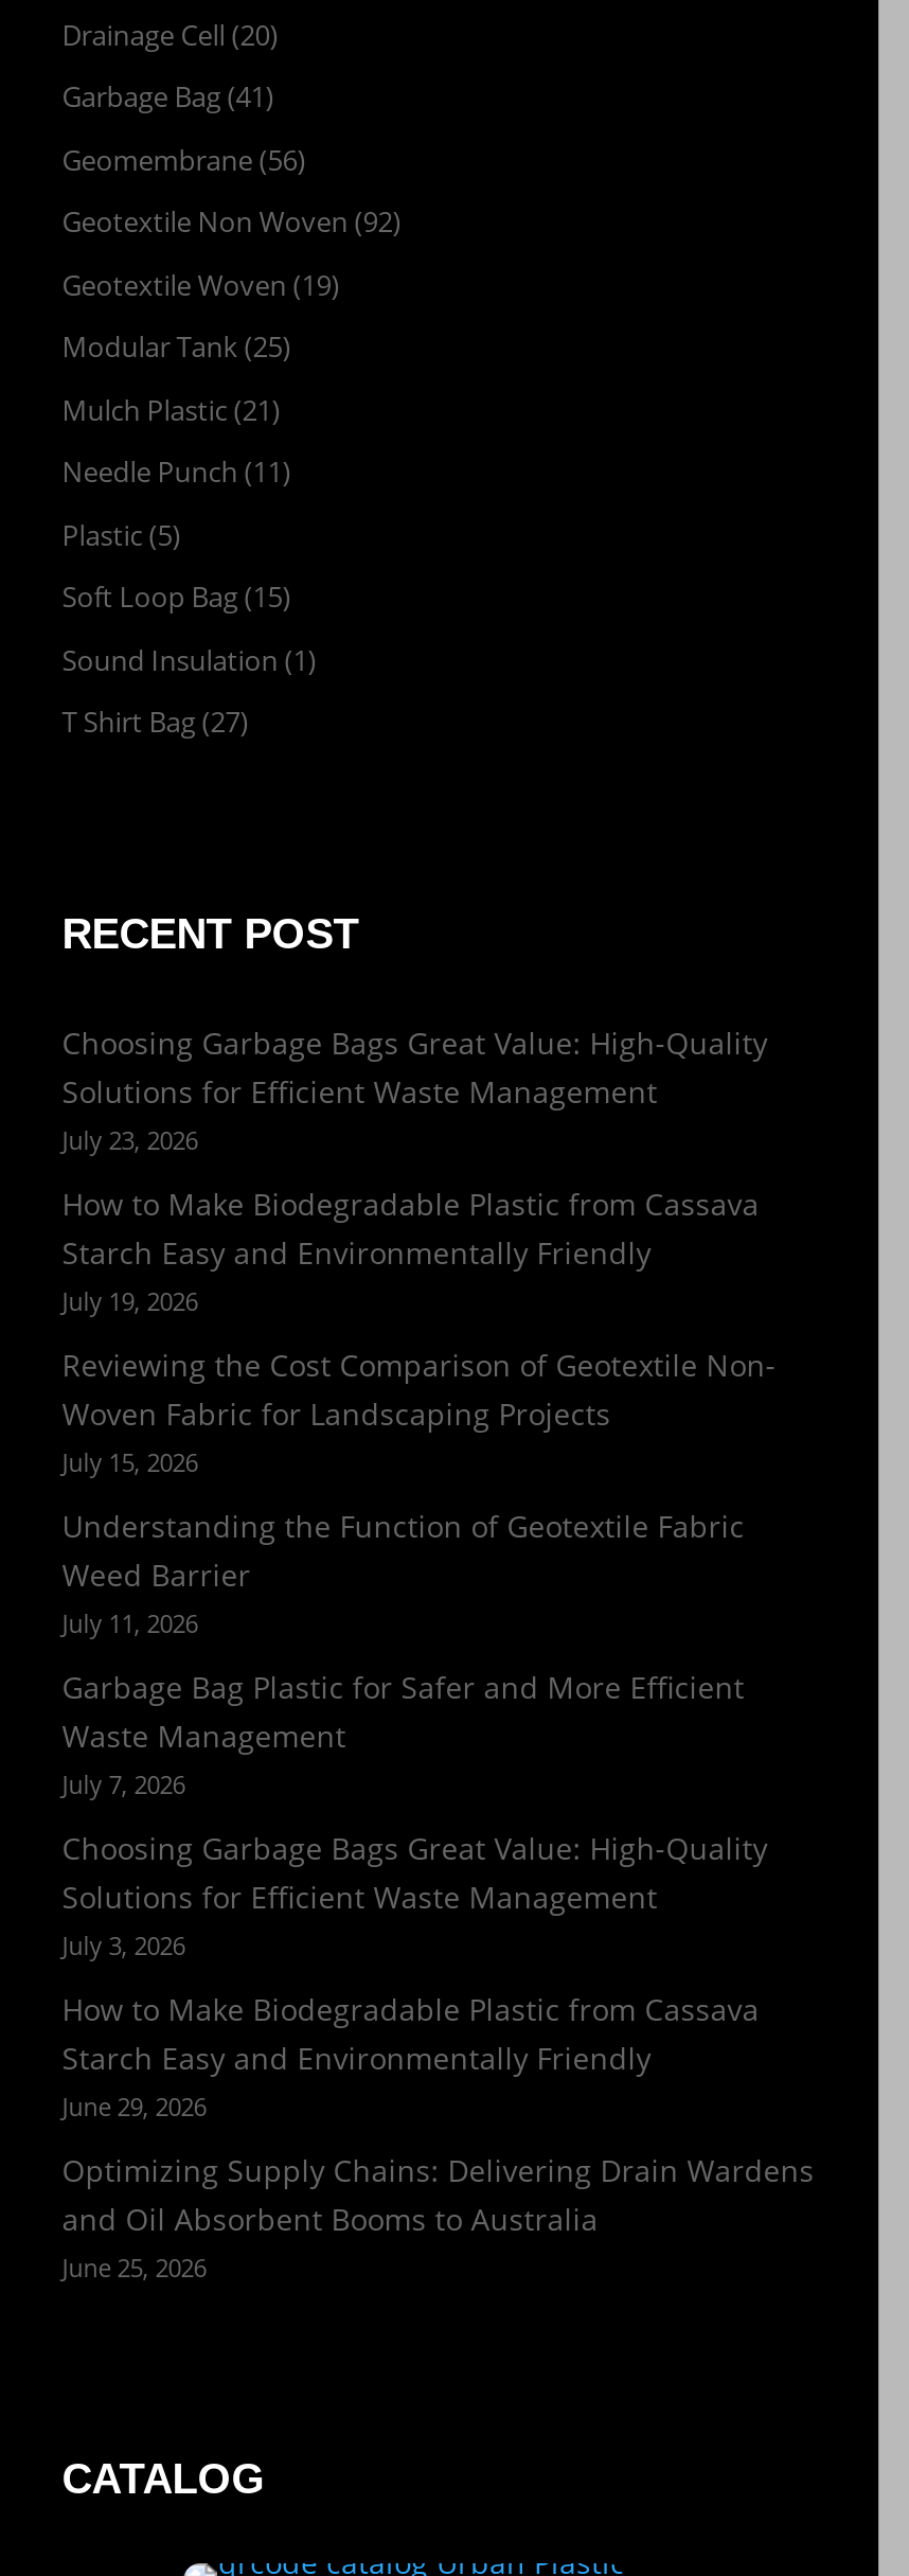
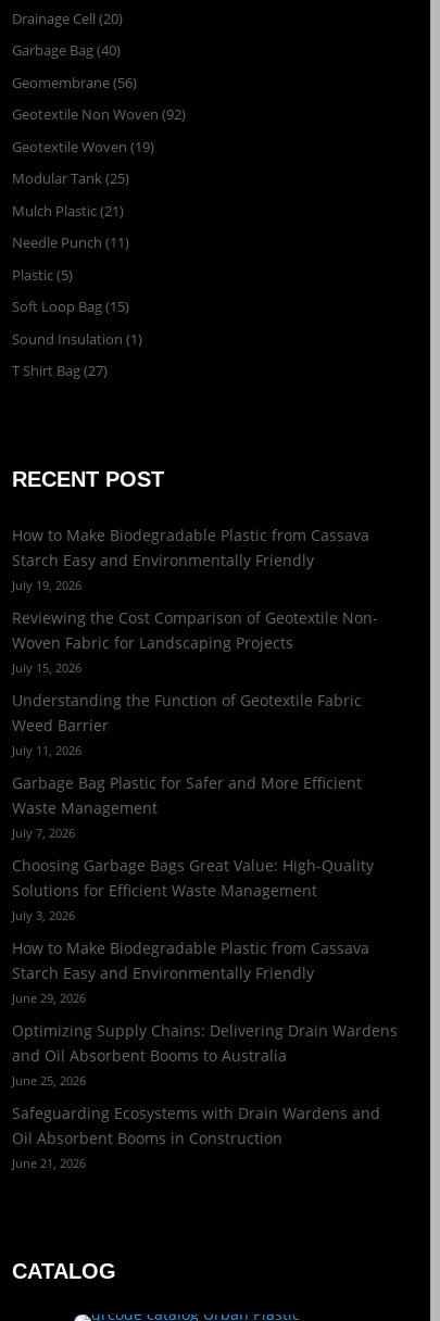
- Garbage Bag (41)
+ Garbage Bag (40)

- Choosing Garbage Bags Great Value: High-Quality
- Solutions for Efficient Waste Management
- July 23, 2026

moved up: How to Make Biodegradable Plastic from Cassava | Starch Easy and Environmentally Friendly | July 19, 2026 | ... | and Oil Absorbent Booms to Australia | June 25, 2026

+ Safeguarding Ecosystems with Drain Wardens and
+ Oil Absorbent Booms in Construction
+ June 21, 2026
